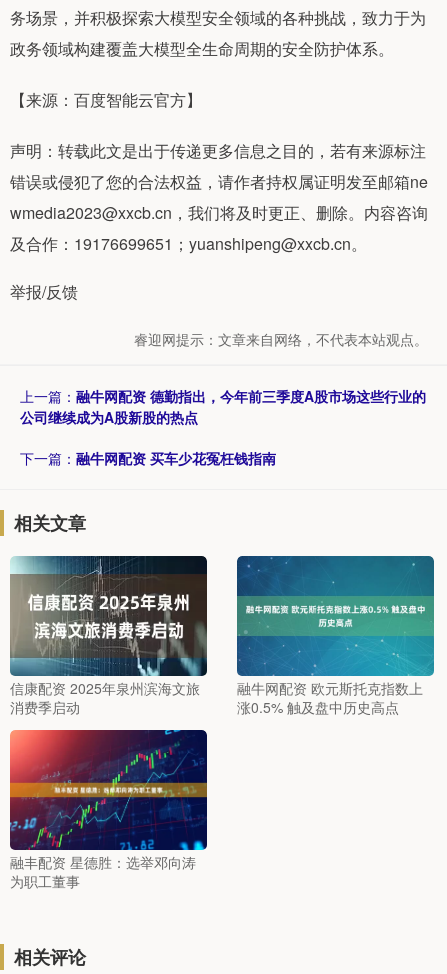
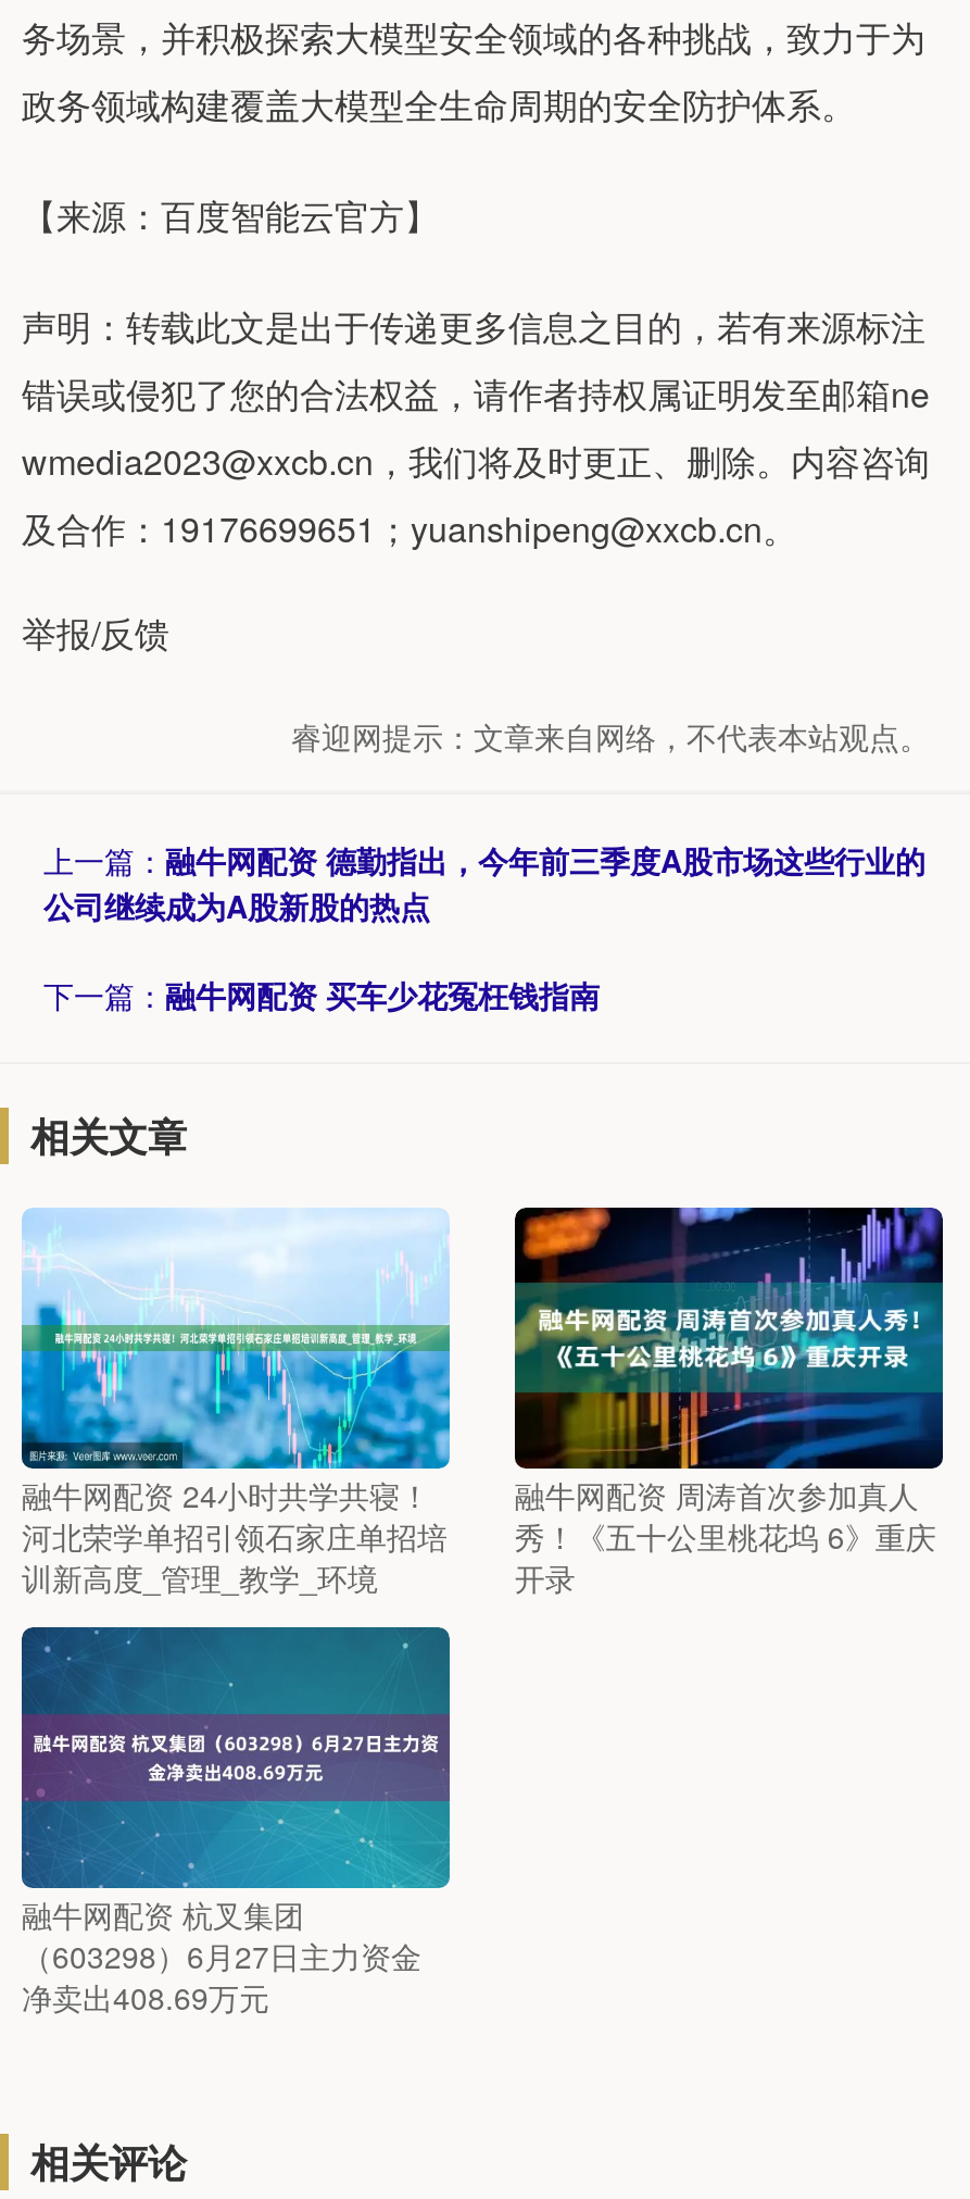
- [image]
+ [image]

- [image]
+ [image]

- 信康配资 2025年泉州滨海文旅
- 消费季启动
+ 融牛网配资 24小时共学共寝！
+ 河北荣学单招引领石家庄单招培
+ 训新高度_管理_教学_环境

- 融牛网配资 欧元斯托克指数上
- 涨0.5% 触及盘中历史高点
+ 融牛网配资 周涛首次参加真人
+ 秀！《五十公里桃花坞 6》重庆
+ 开录

- [image]
- 融丰配资 星德胜：选举邓向涛
- 为职工董事
+ [image]
+ 融牛网配资 杭叉集团
+ （603298）6月27日主力资金
+ 净卖出408.69万元
